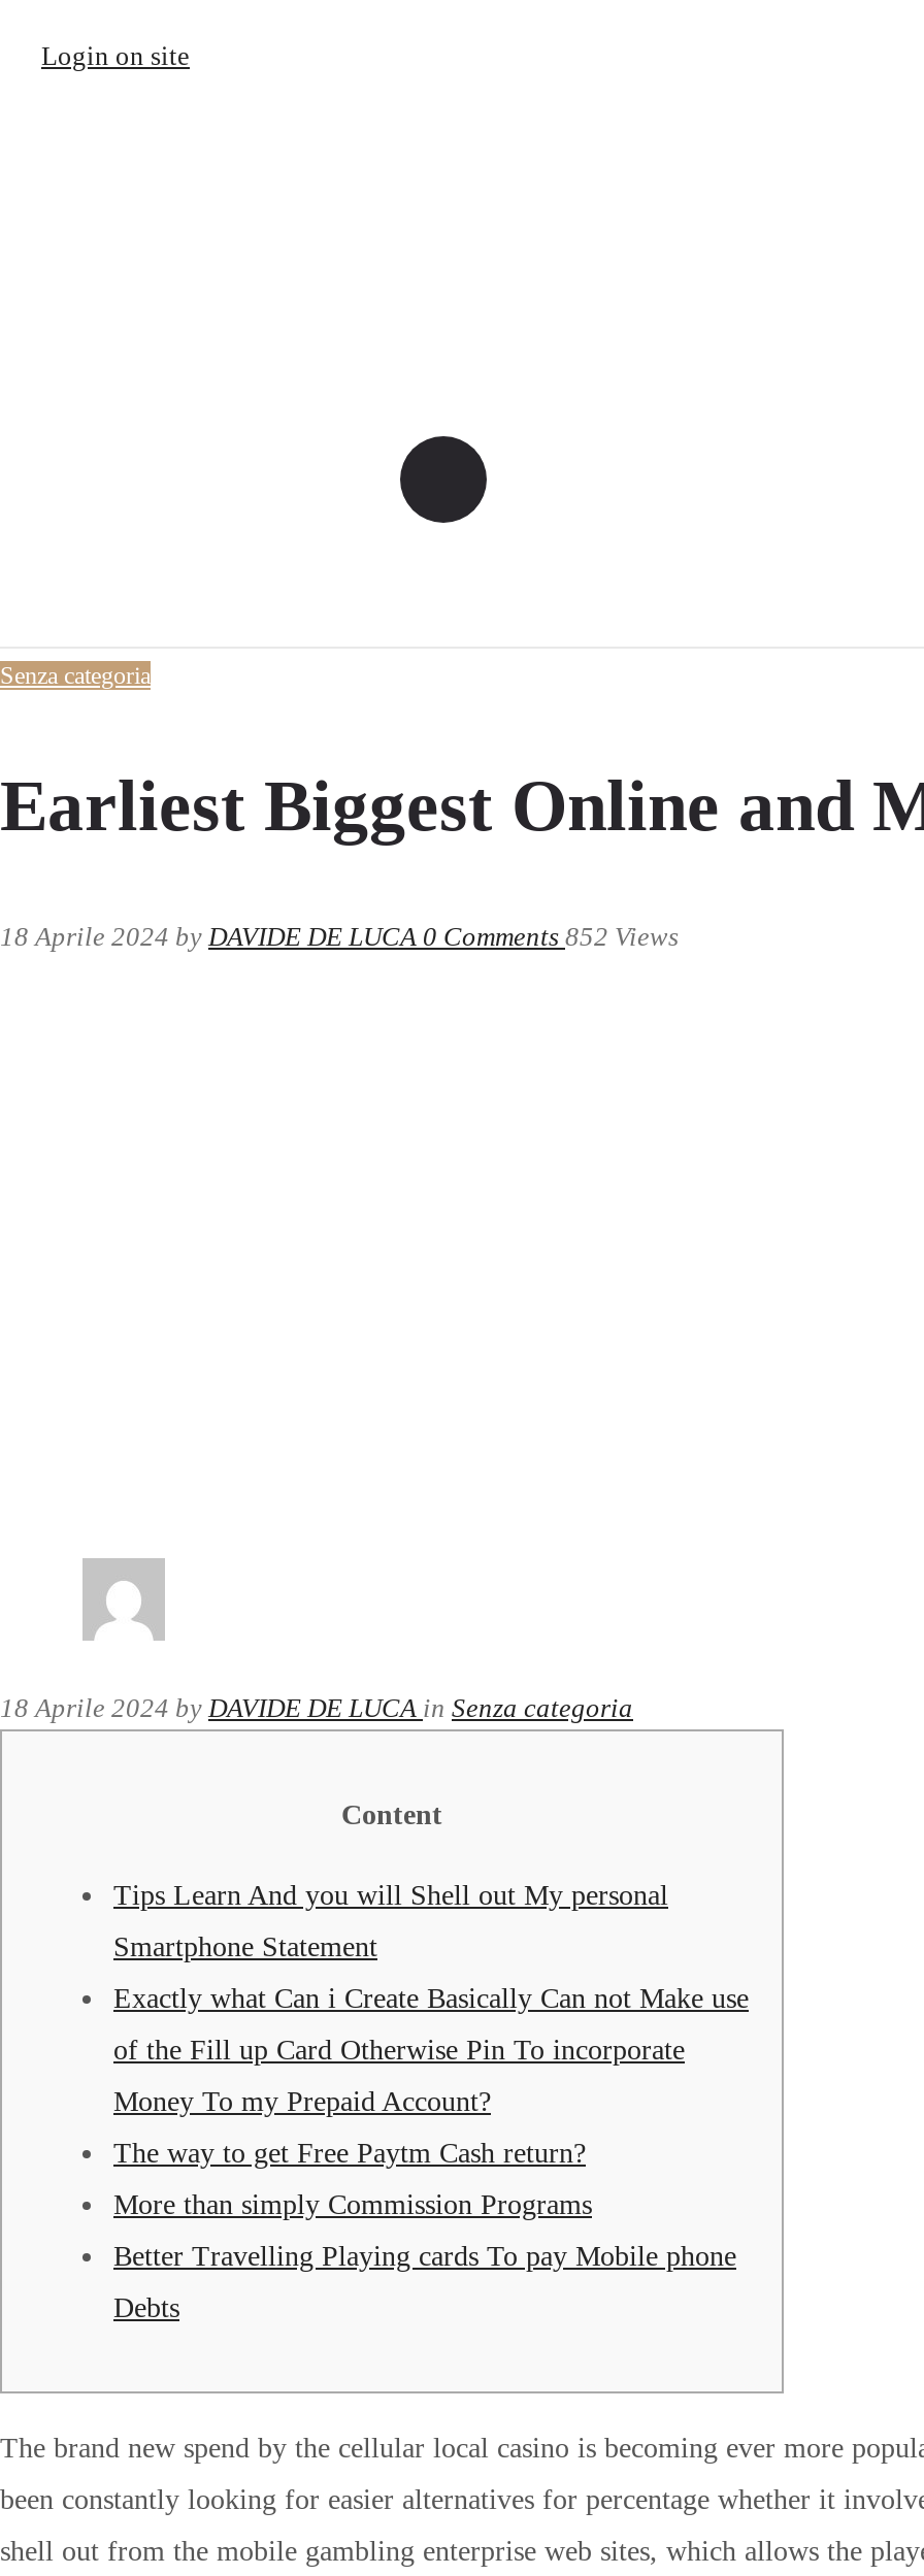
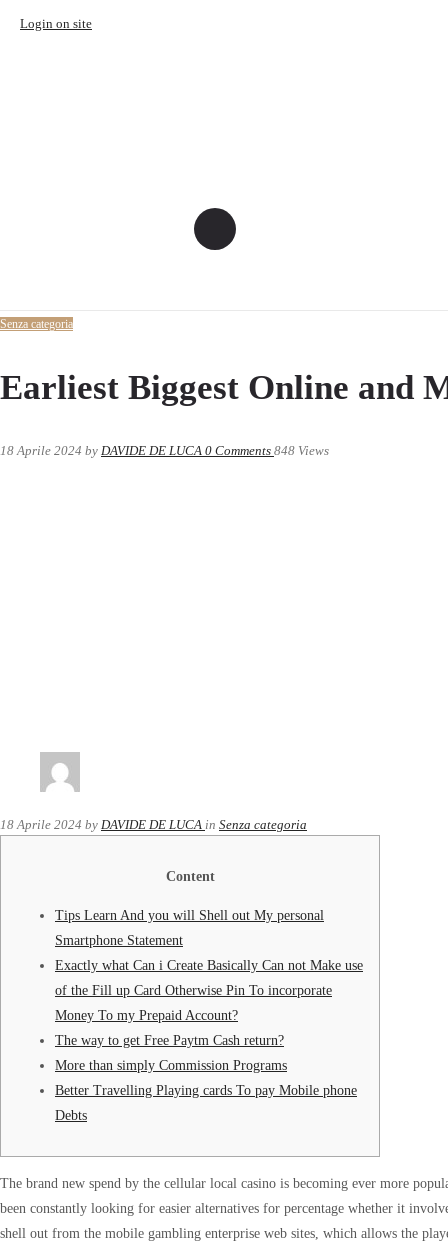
- 18 Aprile 2024 by DAVIDE DE LUCA 0 Comments 852 Views
+ 18 Aprile 2024 by DAVIDE DE LUCA 0 Comments 848 Views
